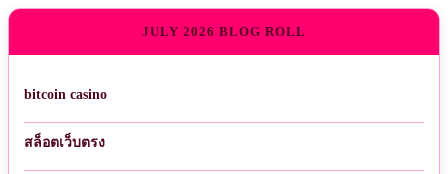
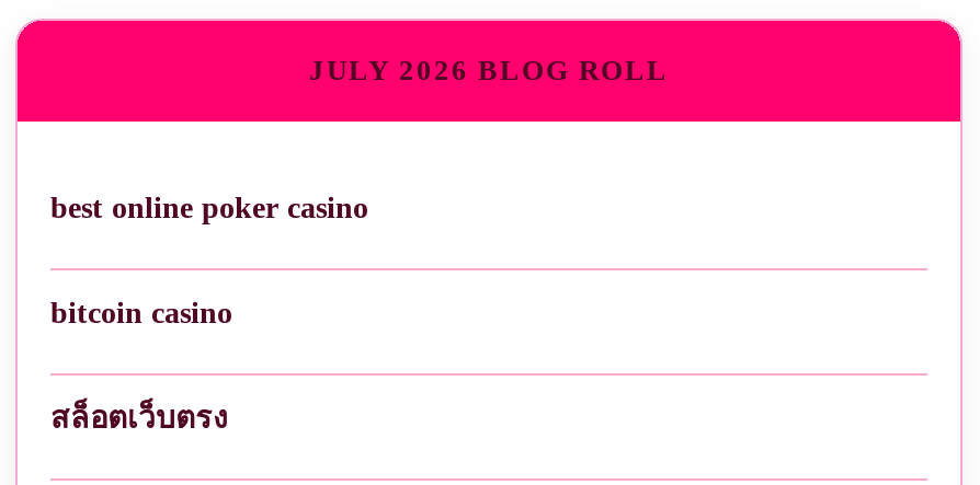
+ best online poker casino
